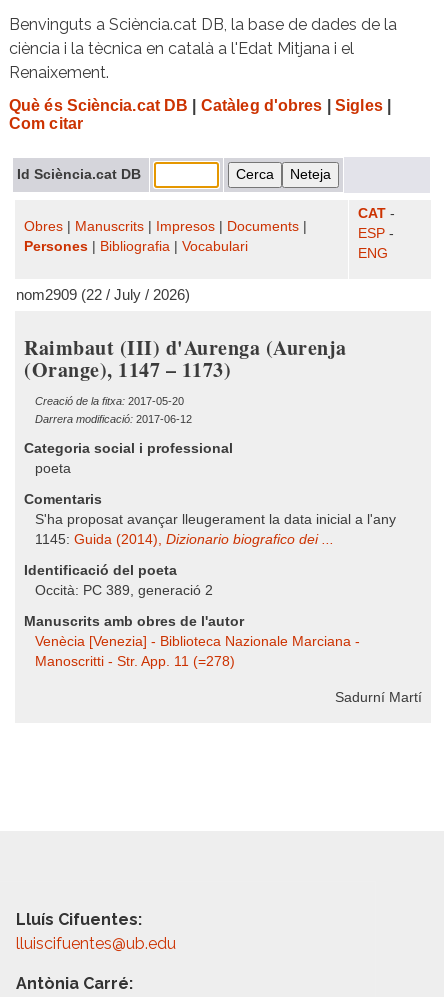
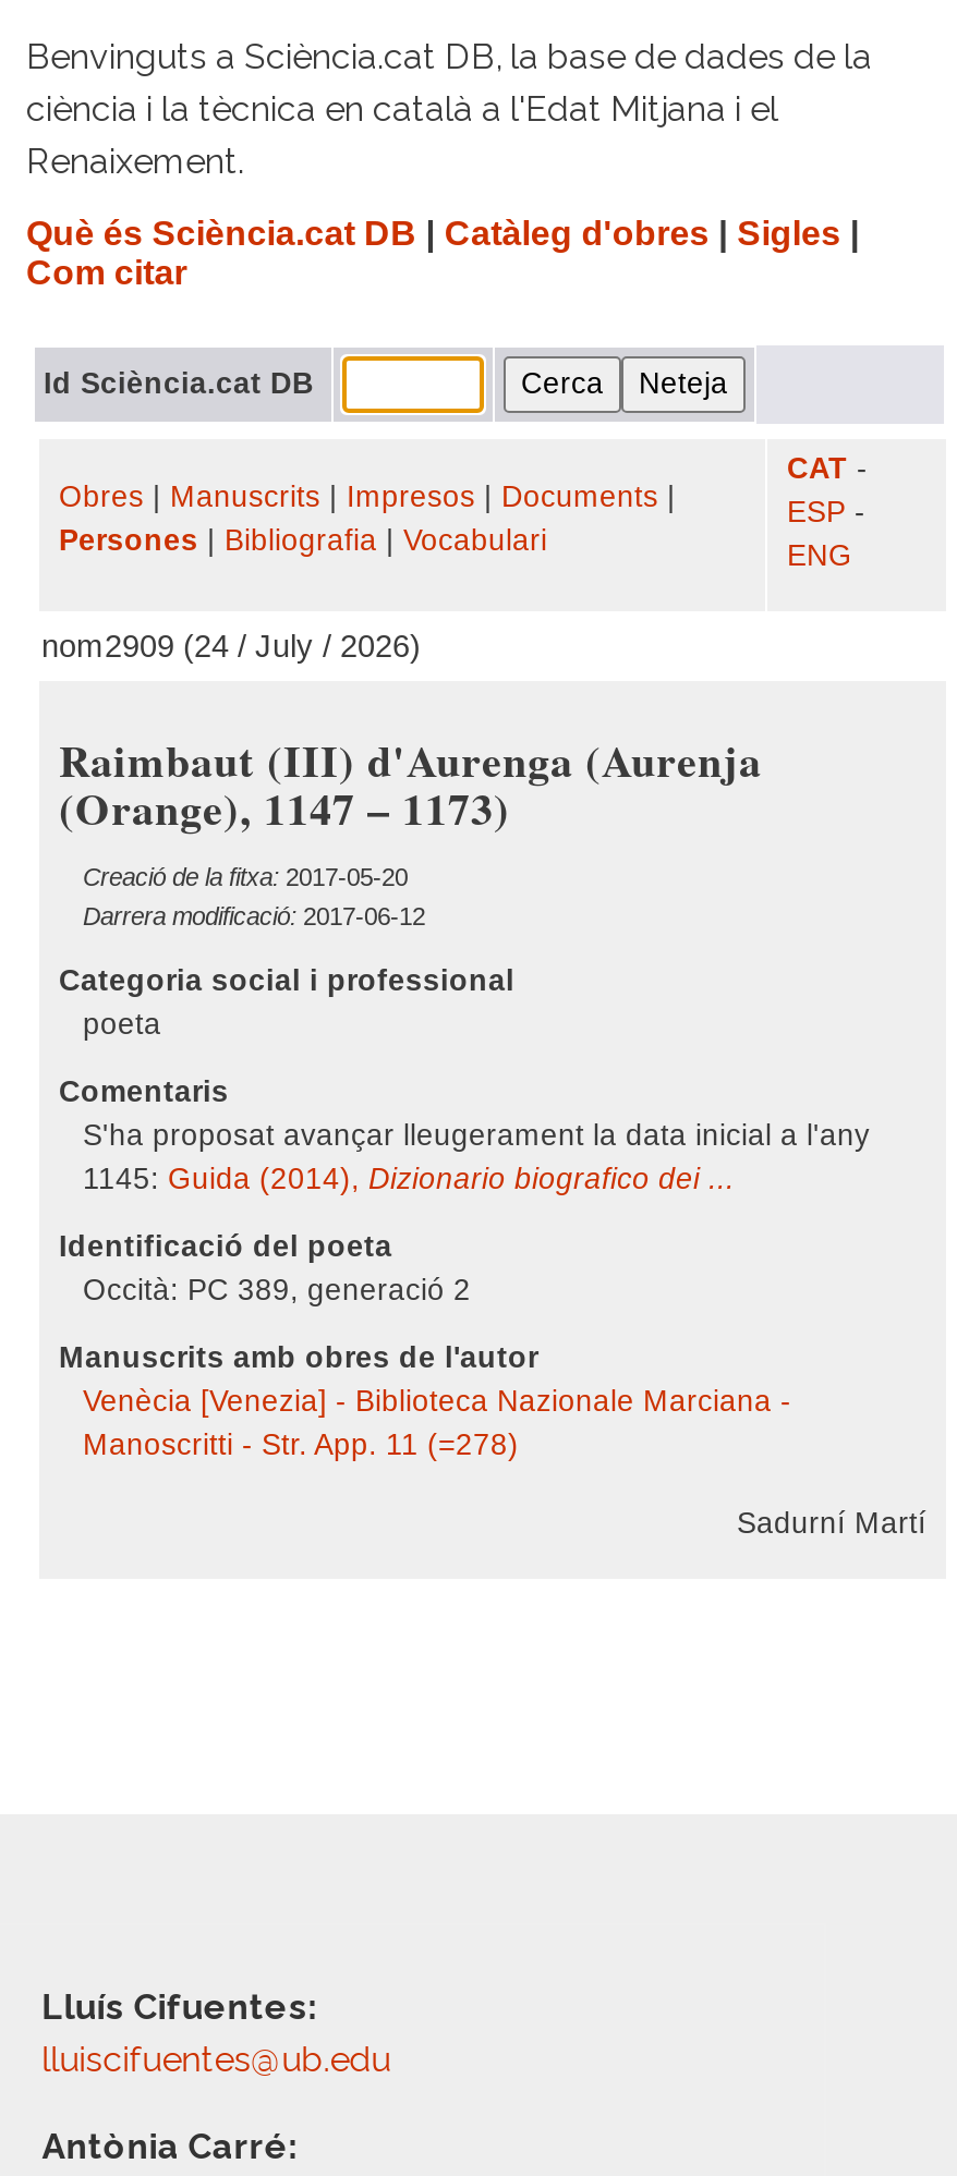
- nom2909 (22 / July / 2026)
+ nom2909 (24 / July / 2026)
